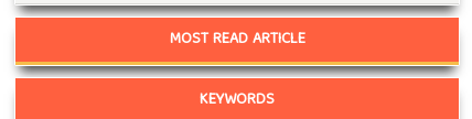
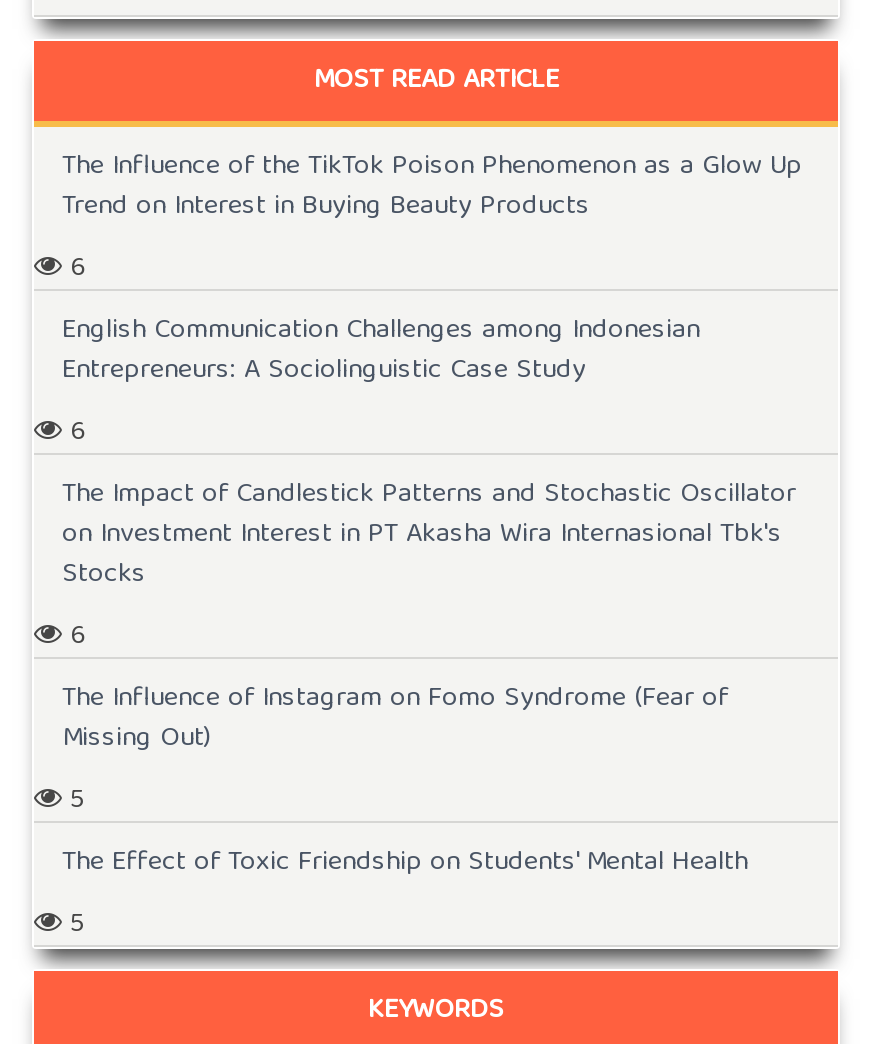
+ The Influence of the TikTok Poison Phenomenon as a Glow Up
+ Trend on Interest in Buying Beauty Products
+ 6
+ English Communication Challenges among Indonesian
+ Entrepreneurs: A Sociolinguistic Case Study
+ 6
+ The Impact of Candlestick Patterns and Stochastic Oscillator
+ on Investment Interest in PT Akasha Wira Internasional Tbk's
+ Stocks
+ 6
+ The Influence of Instagram on Fomo Syndrome (Fear of
+ Missing Out)
+ 5
+ The Effect of Toxic Friendship on Students' Mental Health
+ 5
